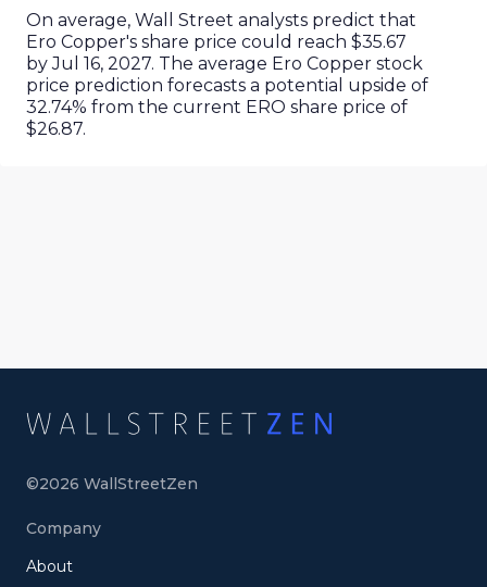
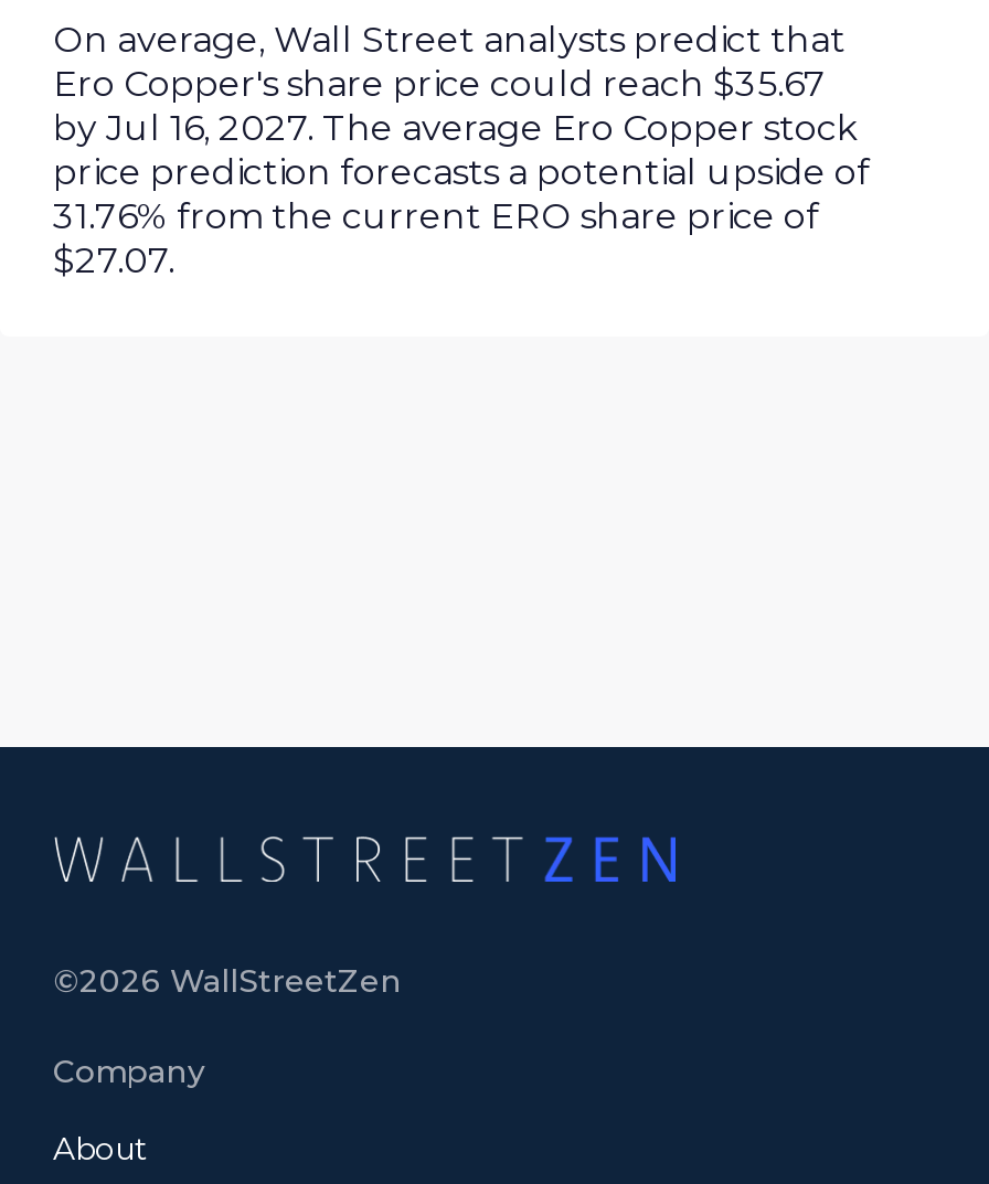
- 32.74% from the current ERO share price of
+ 31.76% from the current ERO share price of

- $26.87.
+ $27.07.
